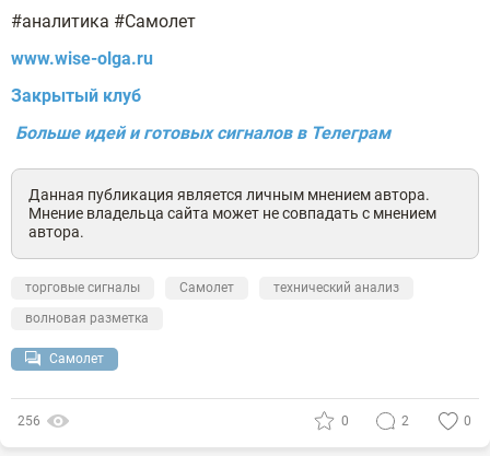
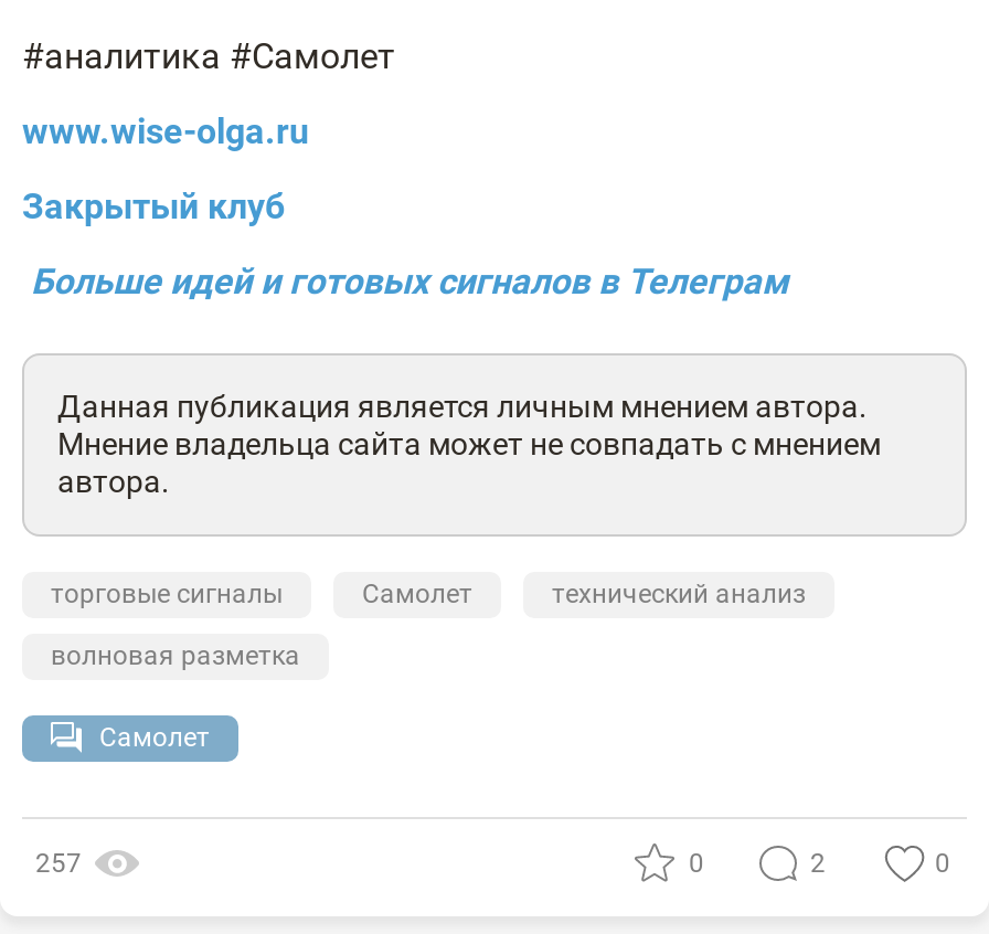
- 256
+ 257
